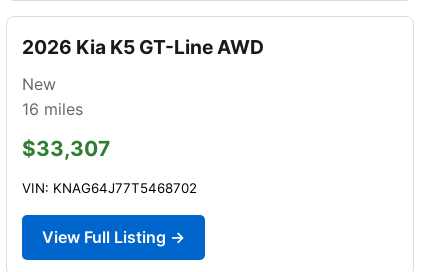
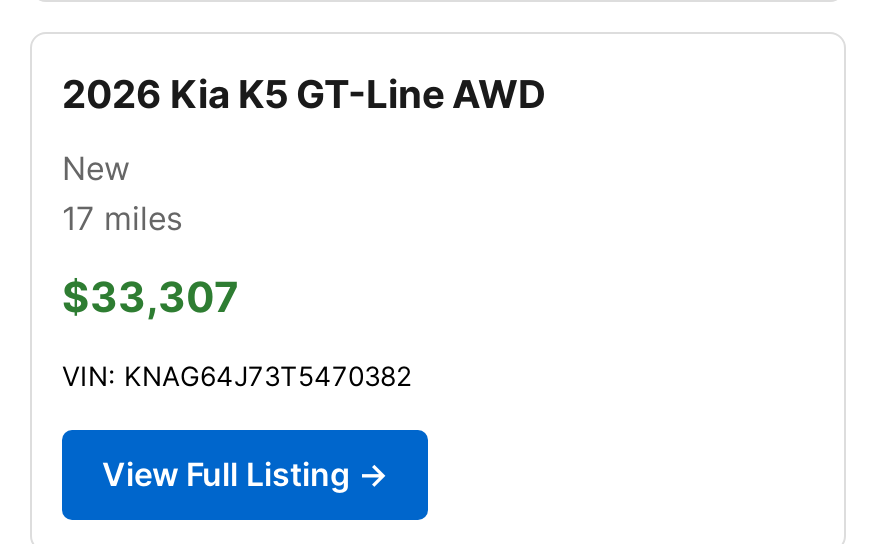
- 16 miles
+ 17 miles

- VIN: KNAG64J77T5468702
+ VIN: KNAG64J73T5470382
